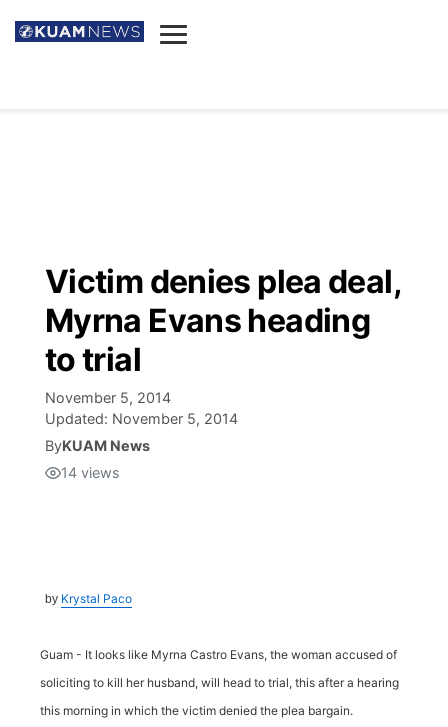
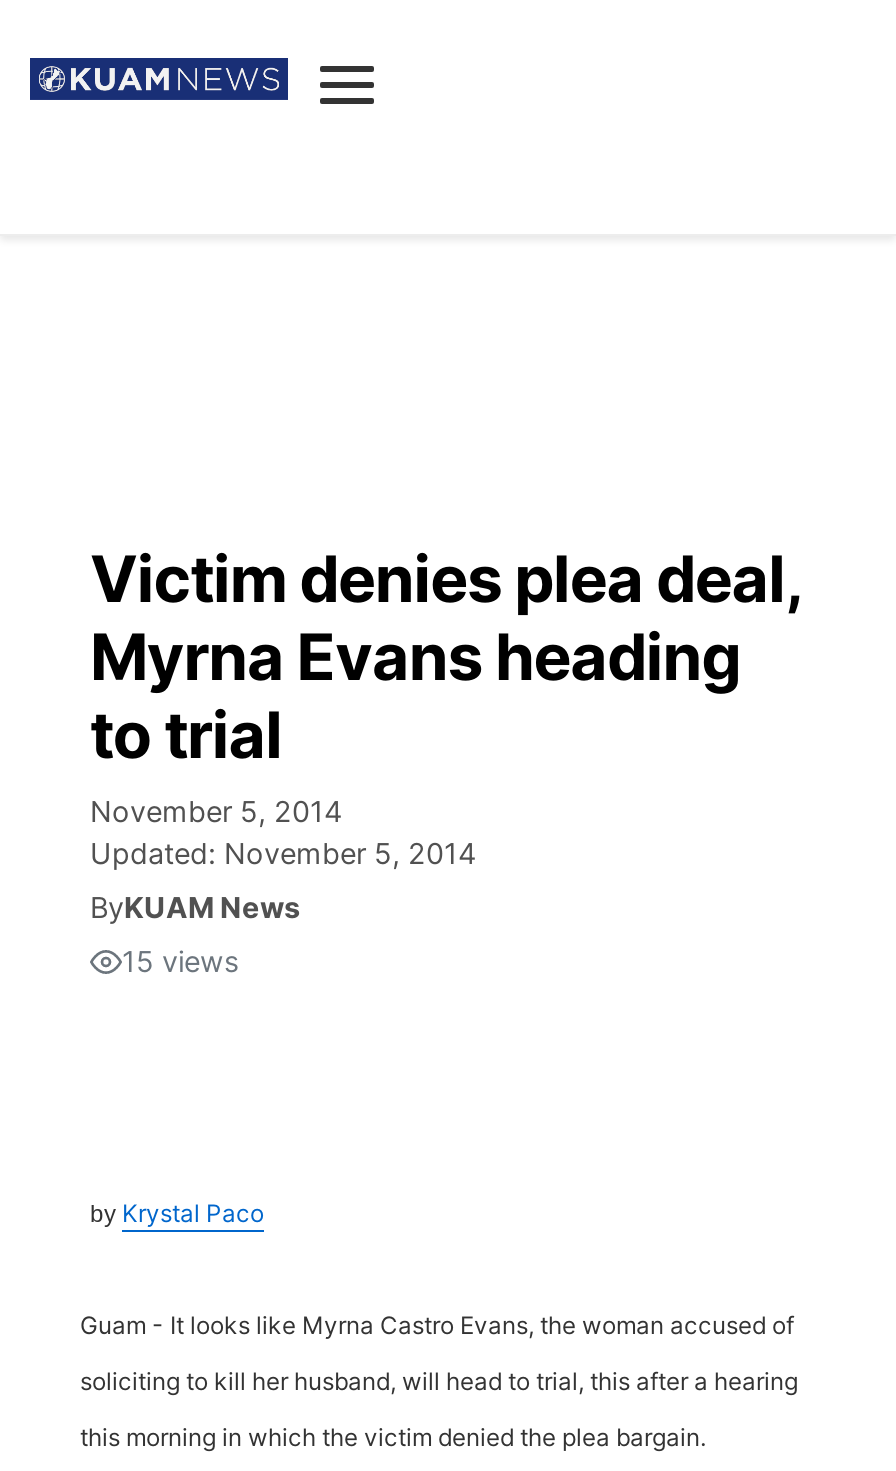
- 14 views
+ 15 views
